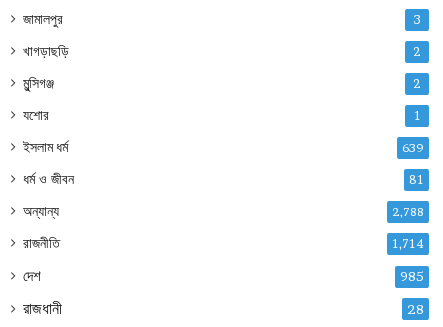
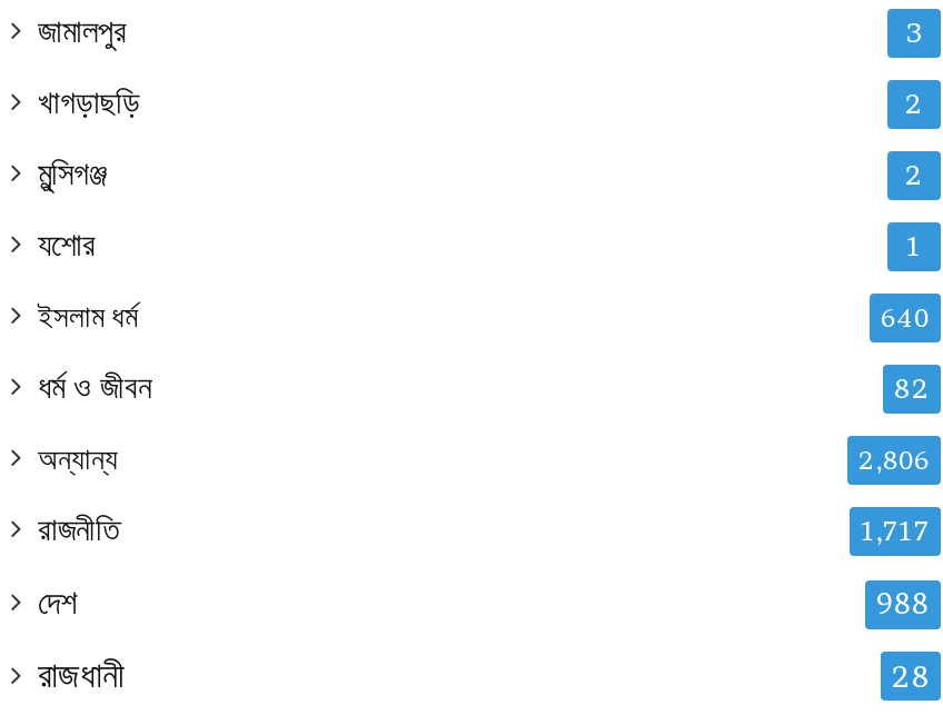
- 639
+ 640

- 81
+ 82

- 2,788
+ 2,806

- 1,714
+ 1,717

- 985
+ 988
